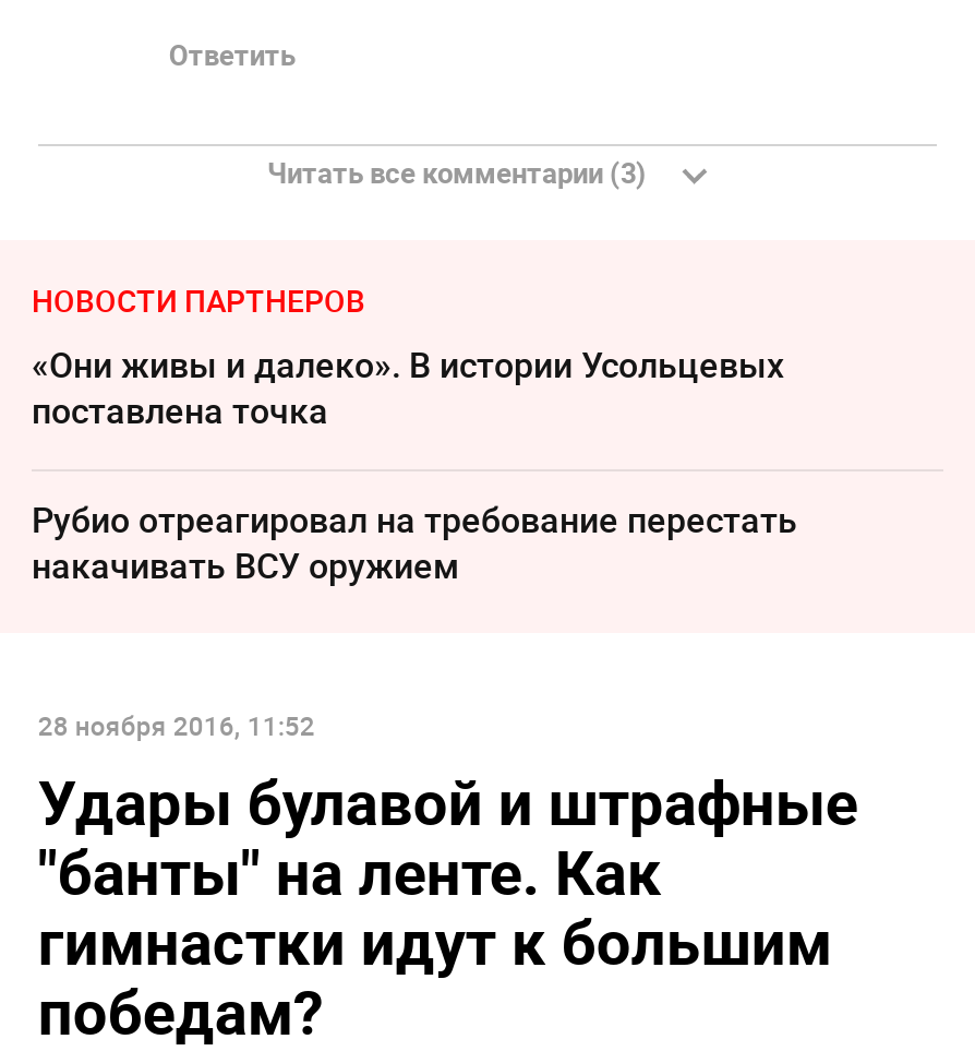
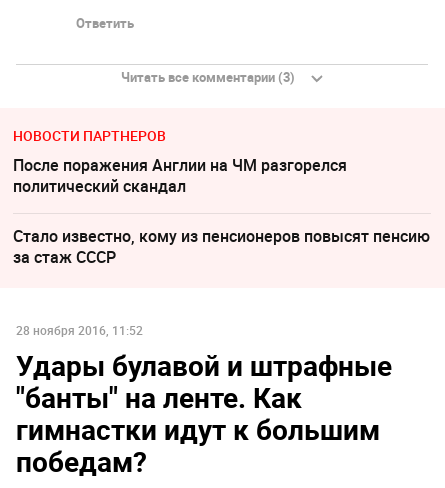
- «Они живы и далеко». В истории Усольцевых
- поставлена точка
+ После поражения Англии на ЧМ разгорелся
+ политический скандал

- Рубио отреагировал на требование перестать
- накачивать ВСУ оружием
+ Стало известно, кому из пенсионеров повысят пенсию
+ за стаж СССР
